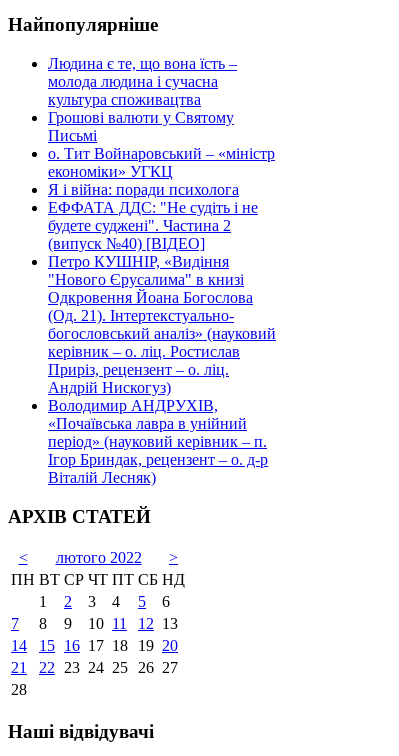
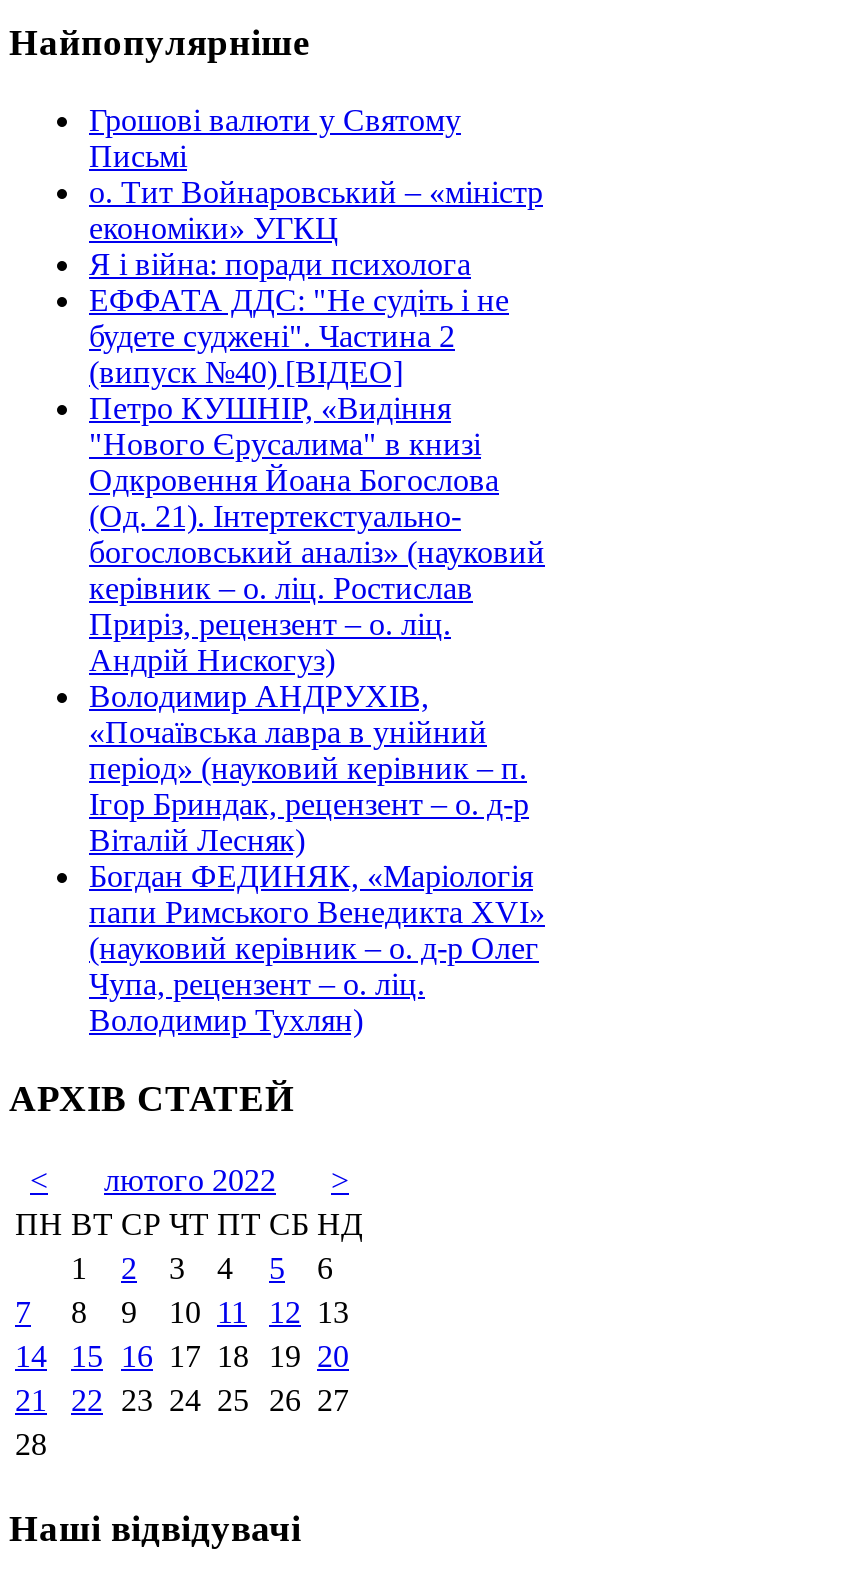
- Людина є те, що вона їсть –
- молода людина і сучасна
- культура споживацтва

moved up: Грошові валюти у Святому | Письмі | о. Тит Войнаровський – «міністр | ... | Ігор Бриндак, рецензент – о. д-р | Віталій Лесняк)

+ Богдан ФЕДИНЯК, «Маріологія
+ папи Римського Венедикта XVI»
+ (науковий керівник – о. д-р Олег
+ Чупа, рецензент – о. ліц.
+ Володимир Тухлян)
